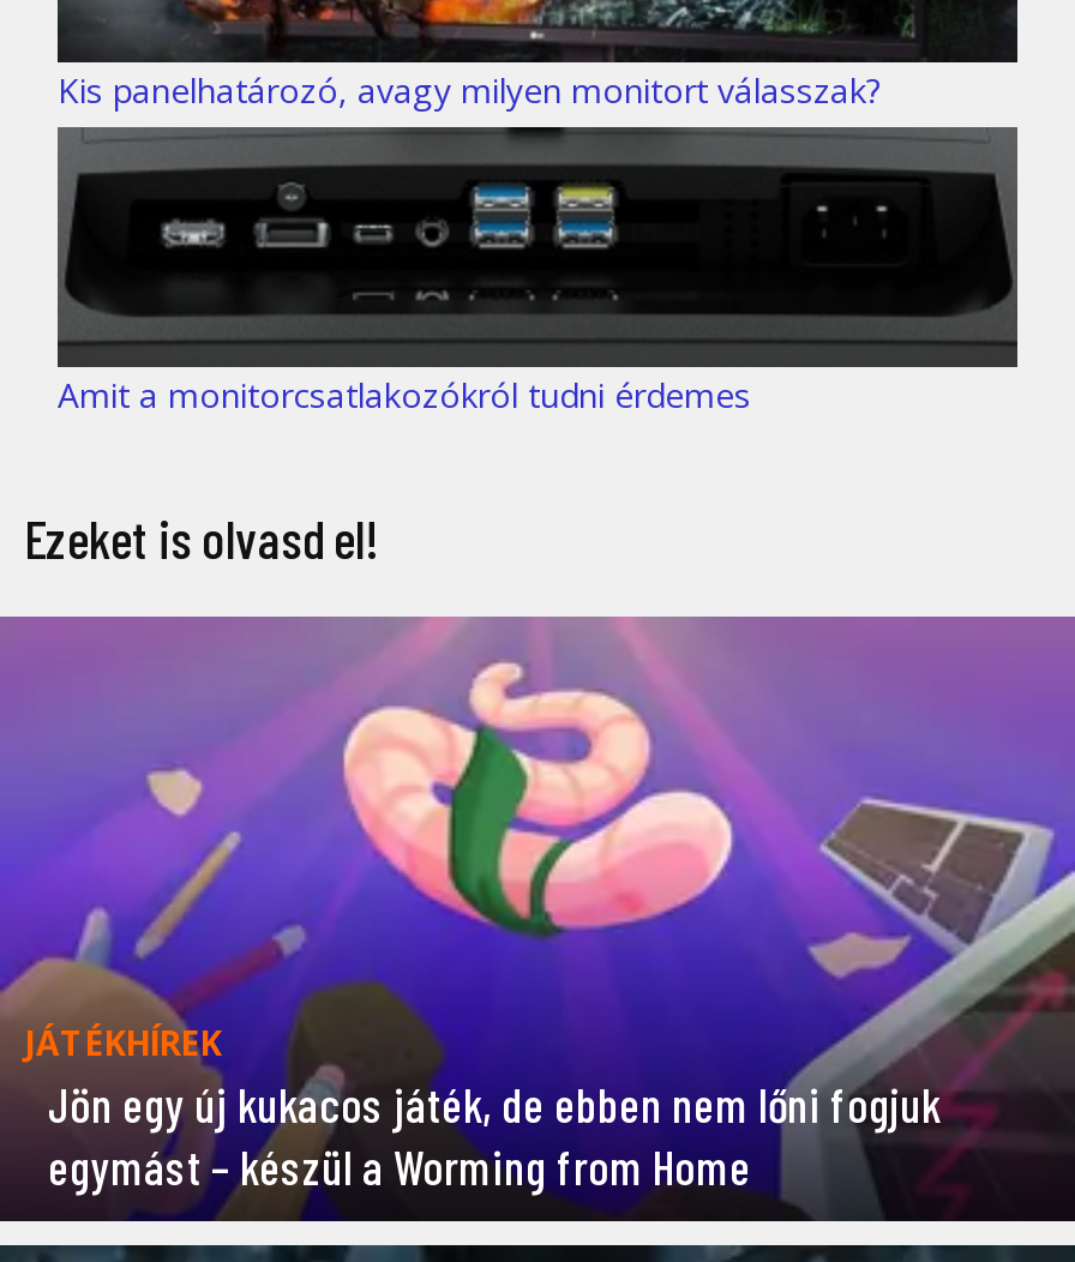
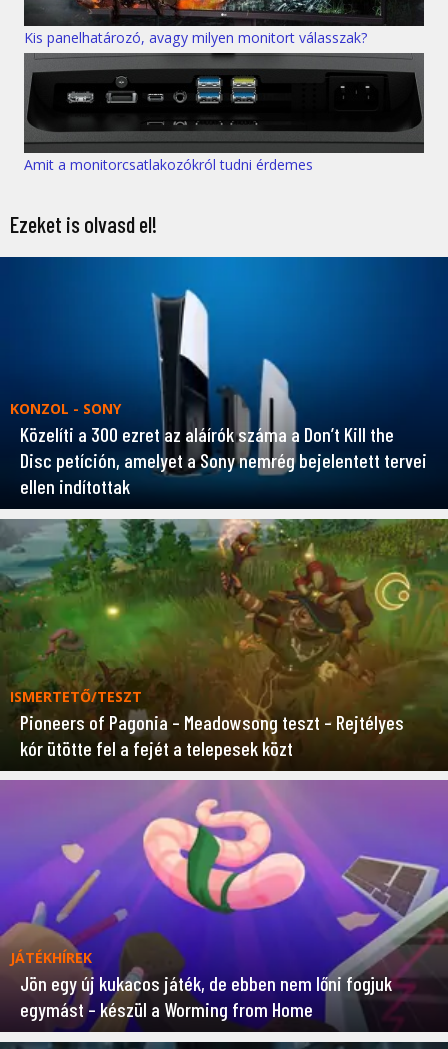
+ [image]
+ KONZOL - SONY
+ Közelíti a 300 ezret az aláírók száma a Don’t Kill the
+ Disc petíción, amelyet a Sony nemrég bejelentett tervei
+ ellen indítottak

+ [image]
+ ISMERTETŐ/TESZT
+ Pioneers of Pagonia – Meadowsong teszt – Rejtélyes
+ kór ütötte fel a fejét a telepesek közt
